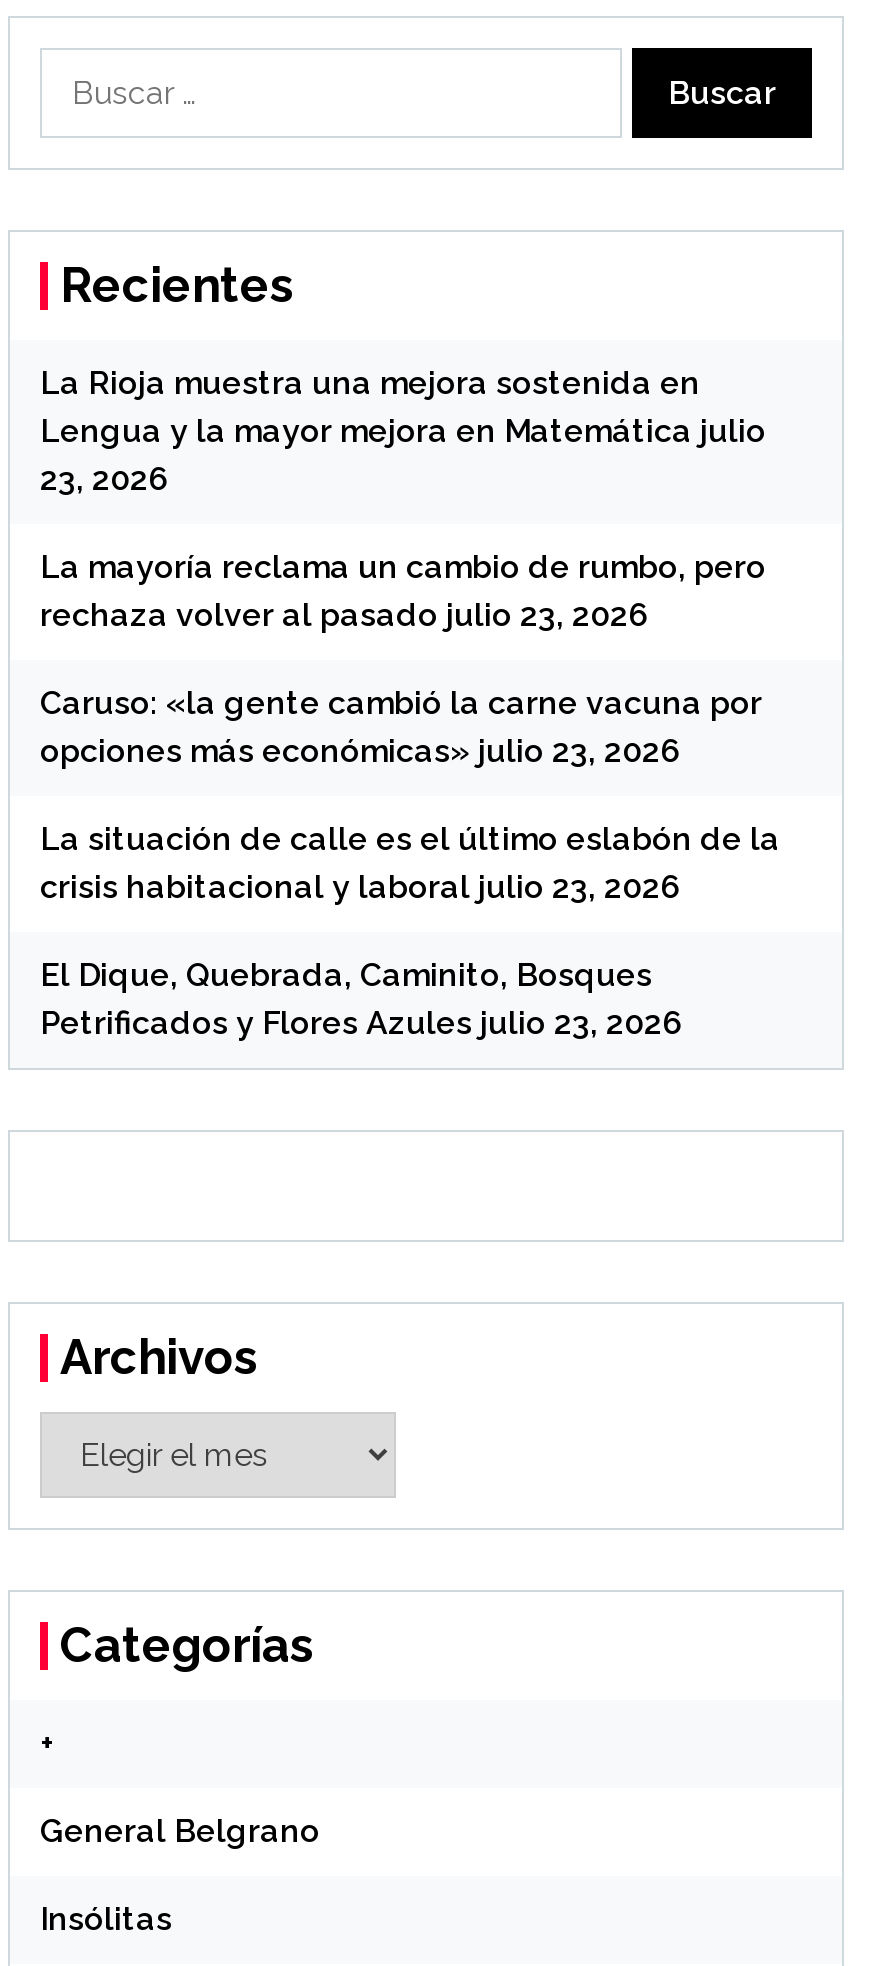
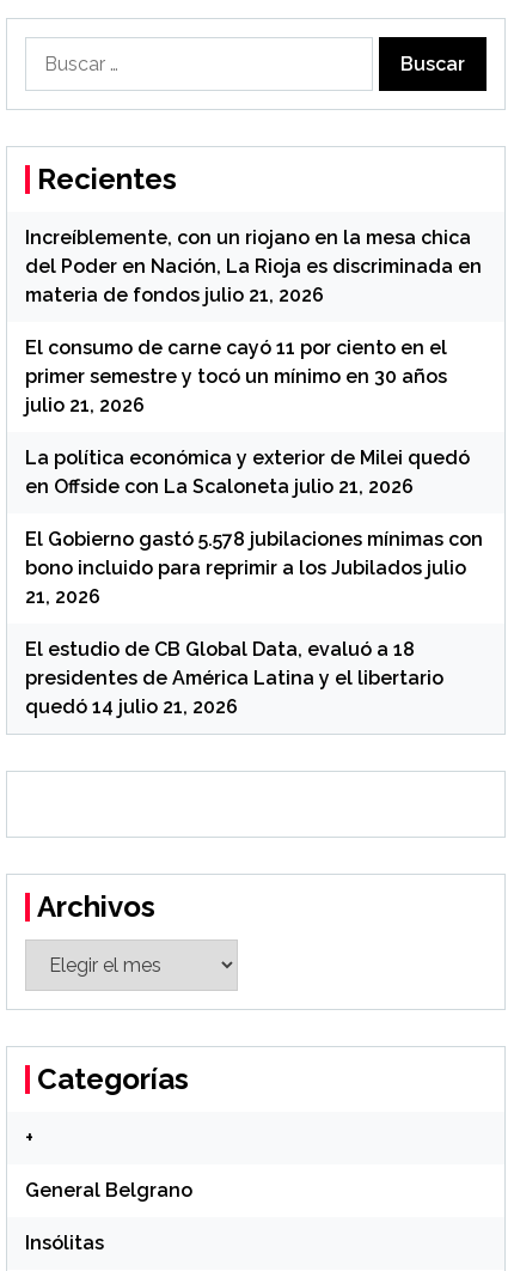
- La Rioja muestra una mejora sostenida en
- Lengua y la mayor mejora en Matemática julio
- 23, 2026
+ Increíblemente, con un riojano en la mesa chica
+ del Poder en Nación, La Rioja es discriminada en
+ materia de fondos julio 21, 2026

- La mayoría reclama un cambio de rumbo, pero
- rechaza volver al pasado julio 23, 2026
+ El consumo de carne cayó 11 por ciento en el
+ primer semestre y tocó un mínimo en 30 años
+ julio 21, 2026

- Caruso: «la gente cambió la carne vacuna por
- opciones más económicas» julio 23, 2026
+ La política económica y exterior de Milei quedó
+ en Offside con La Scaloneta julio 21, 2026

- La situación de calle es el último eslabón de la
- crisis habitacional y laboral julio 23, 2026
+ El Gobierno gastó 5.578 jubilaciones mínimas con
+ bono incluido para reprimir a los Jubilados julio
+ 21, 2026

- El Dique, Quebrada, Caminito, Bosques
- Petrificados y Flores Azules julio 23, 2026
+ El estudio de CB Global Data, evaluó a 18
+ presidentes de América Latina y el libertario
+ quedó 14 julio 21, 2026
